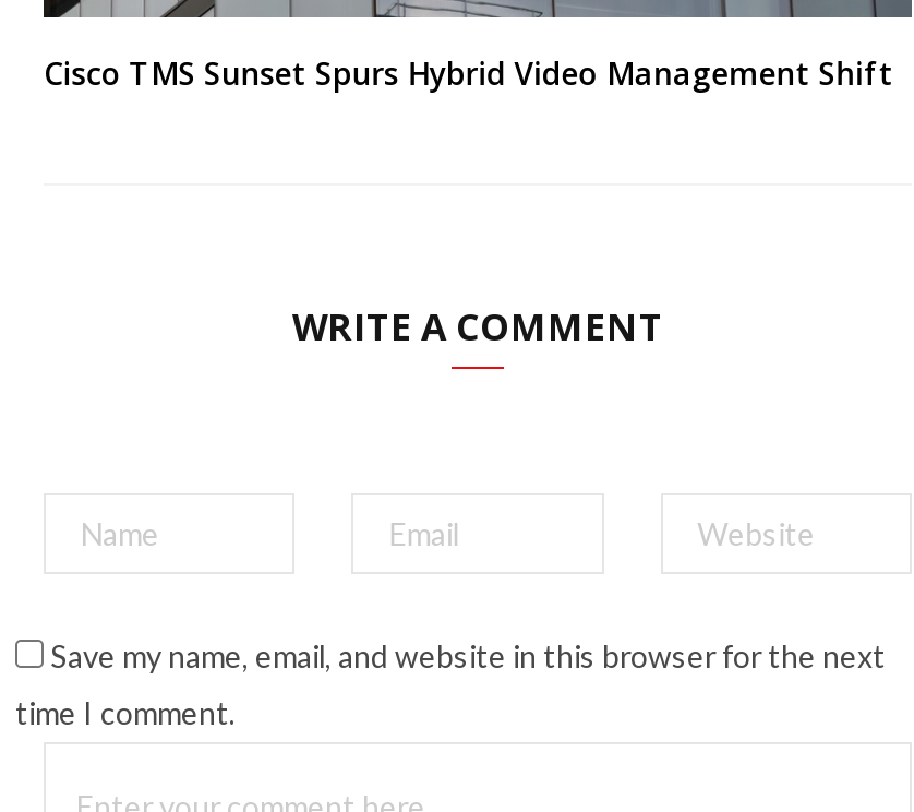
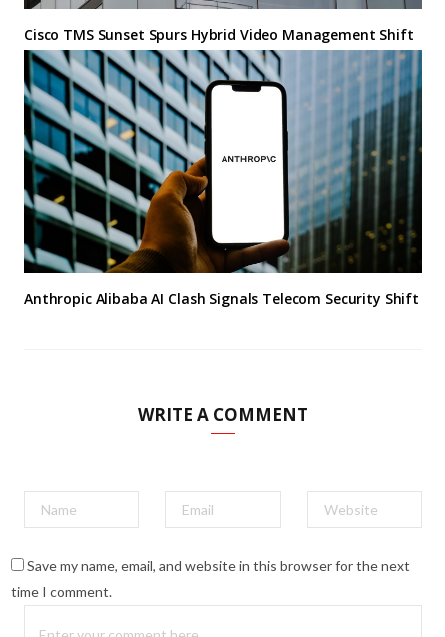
+ [image]
+ Anthropic Alibaba AI Clash Signals Telecom Security Shift
